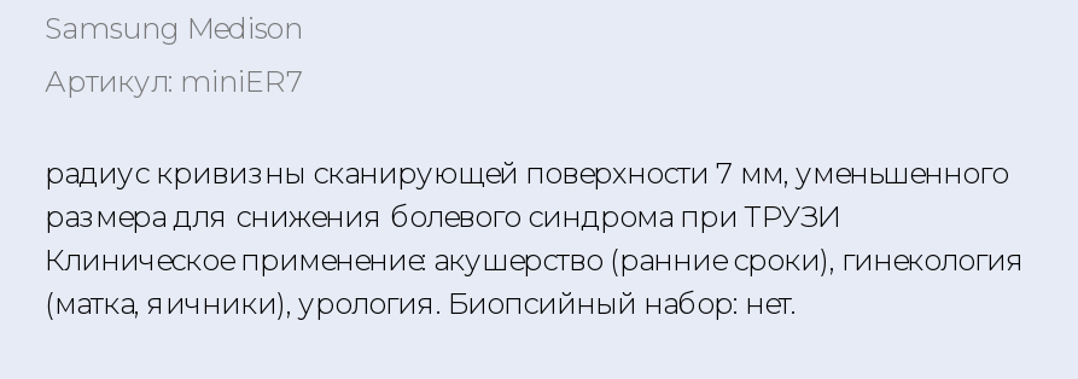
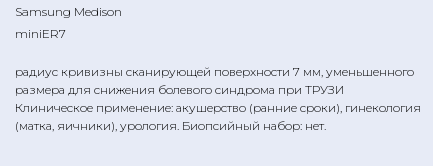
- Артикул: miniER7
+ miniER7
